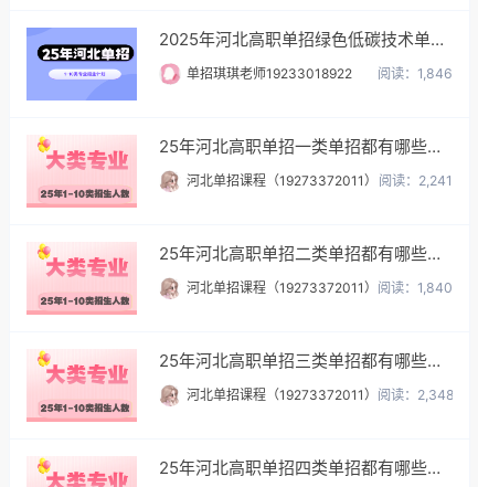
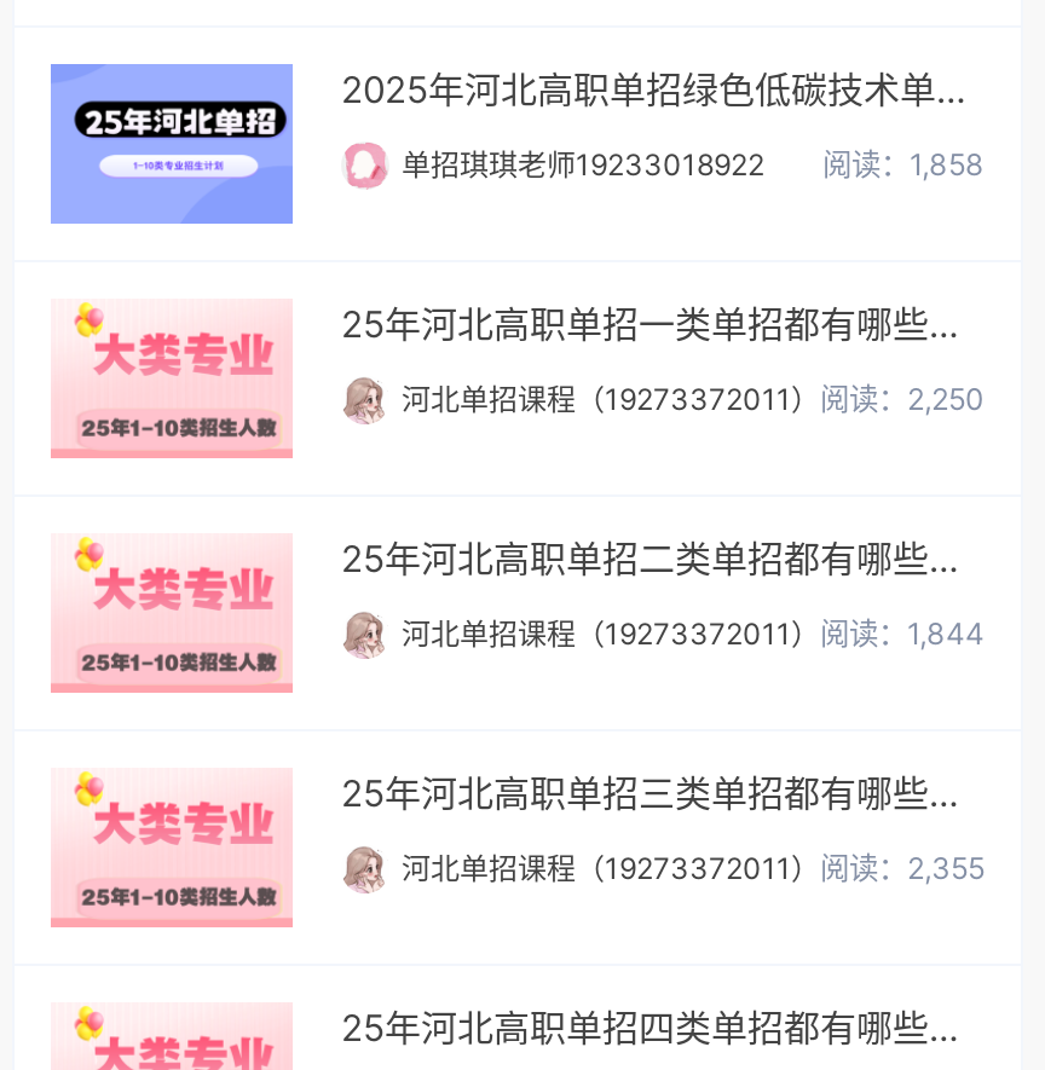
- 单招琪琪老师19233018922 阅读：1,846
+ 单招琪琪老师19233018922 阅读：1,858

- 河北单招课程（19273372011）阅读：2,241
+ 河北单招课程（19273372011）阅读：2,250

- 河北单招课程（19273372011）阅读：1,840
+ 河北单招课程（19273372011）阅读：1,844

- 河北单招课程（19273372011）阅读：2,348
+ 河北单招课程（19273372011）阅读：2,355
